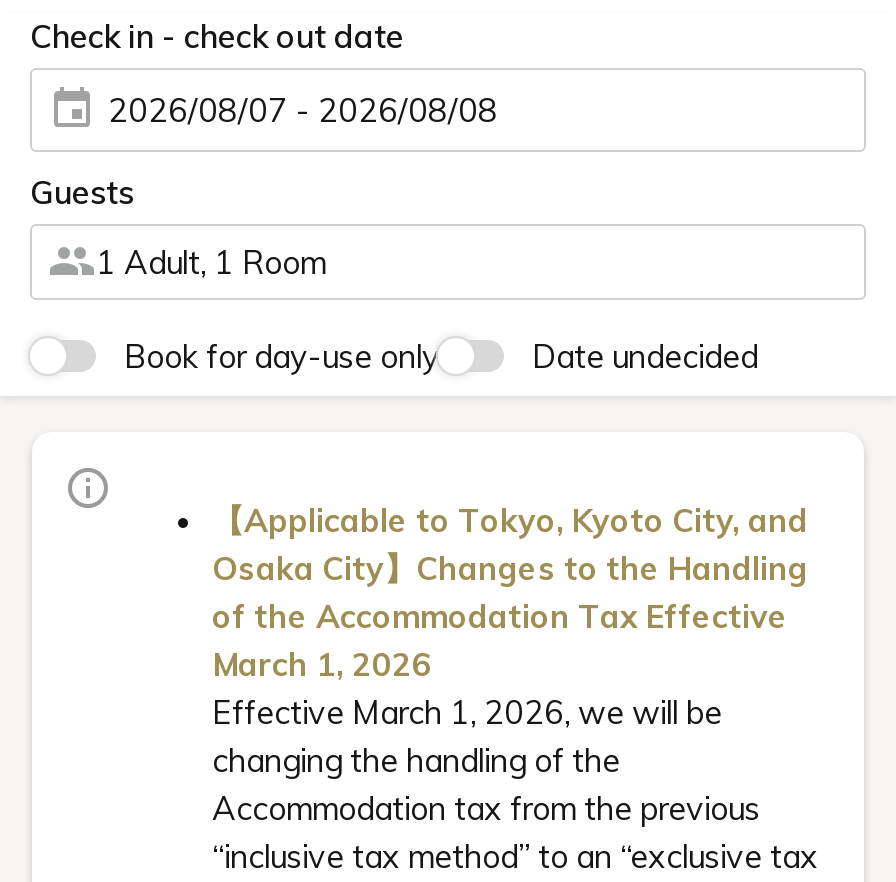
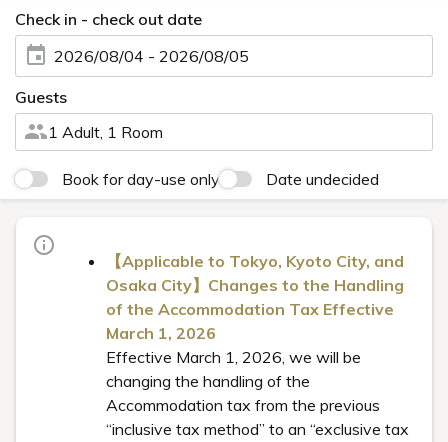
- 2026/08/07 - 2026/08/08
+ 2026/08/04 - 2026/08/05
